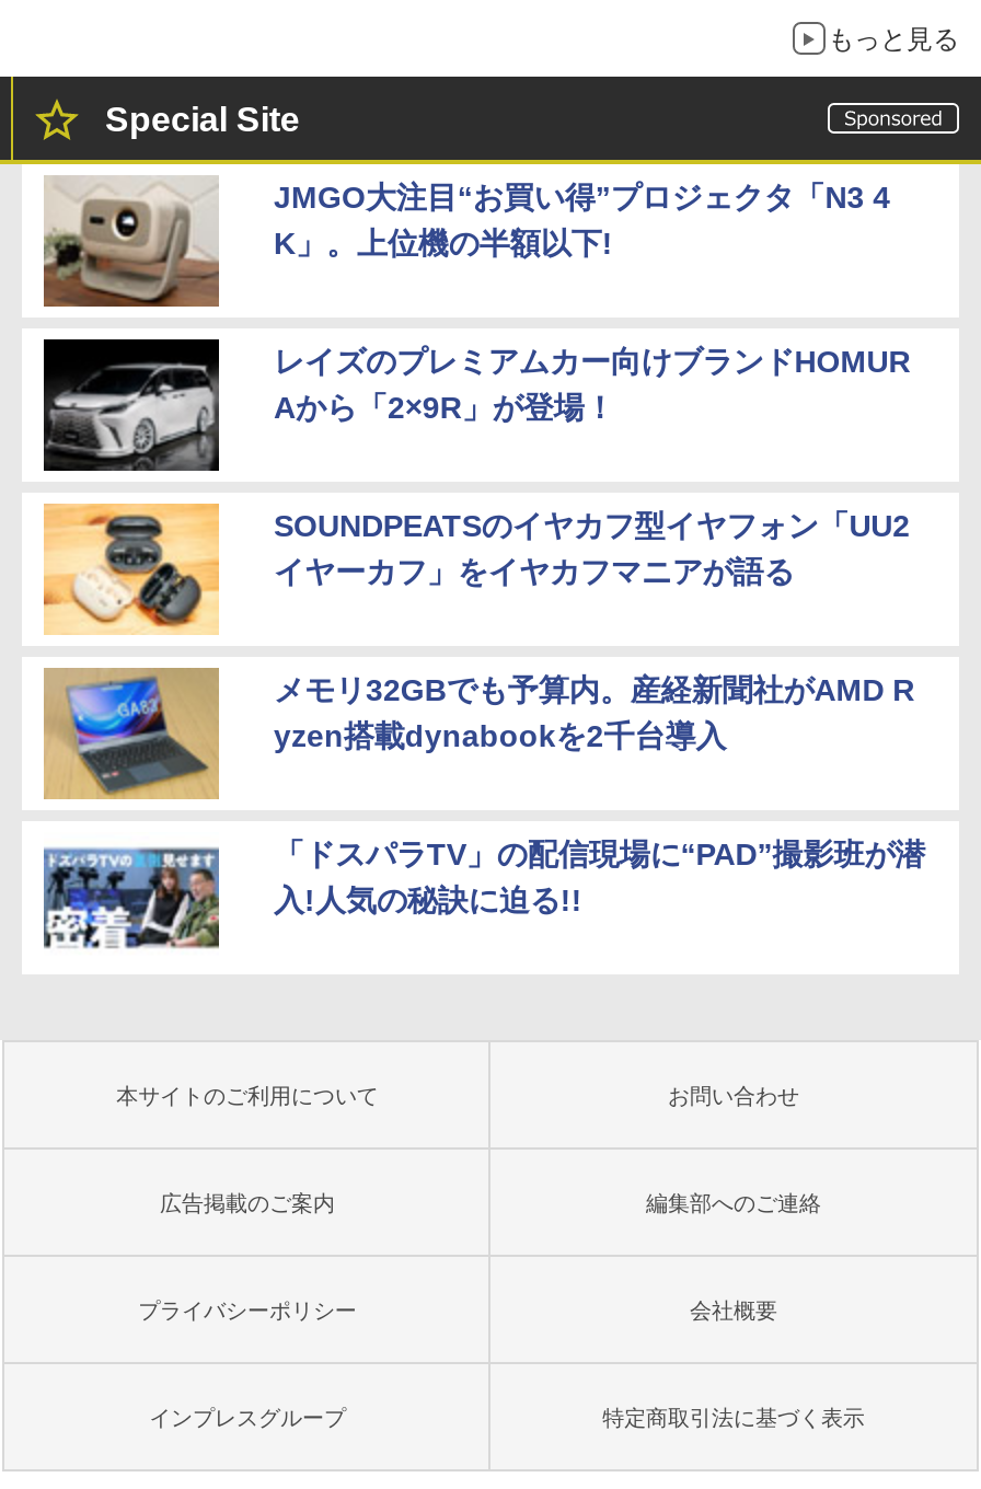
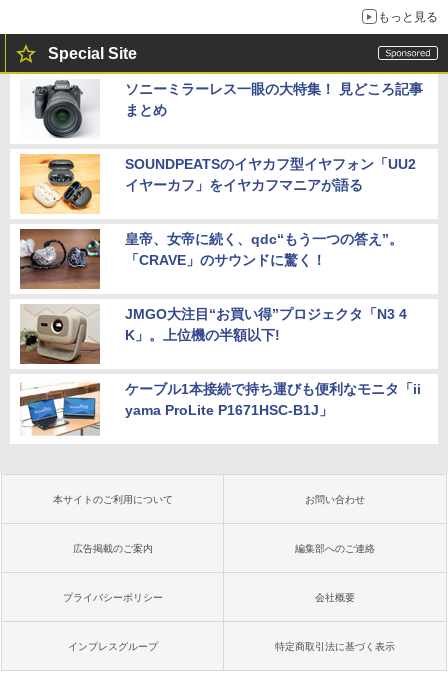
moved down: [image] | JMGO大注目“お買い得”プロジェクタ「N3 4 | K」。上位機の半額以下!

- [image]
- レイズのプレミアムカー向けブランドHOMUR
- Aから「2×9R」が登場！
+ [image]
+ ソニーミラーレス一眼の大特集！ 見どころ記事
+ まとめ

moved up: [image] | SOUNDPEATSのイヤカフ型イヤフォン「UU2 | イヤーカフ」をイヤカフマニアが語る

- [image]
- メモリ32GBでも予算内。産経新聞社がAMD R
- yzen搭載dynabookを2千台導入
- 「ドスパラTV」の配信現場に“PAD”撮影班が潜
- 入!人気の秘訣に迫る!!
+ [image]
+ 皇帝、女帝に続く、qdc“もう一つの答え”。
+ 「CRAVE」のサウンドに驚く！
+ ケーブル1本接続で持ち運びも便利なモニタ「ii
+ yama ProLite P1671HSC-B1J」

- [image]
+ [image]
